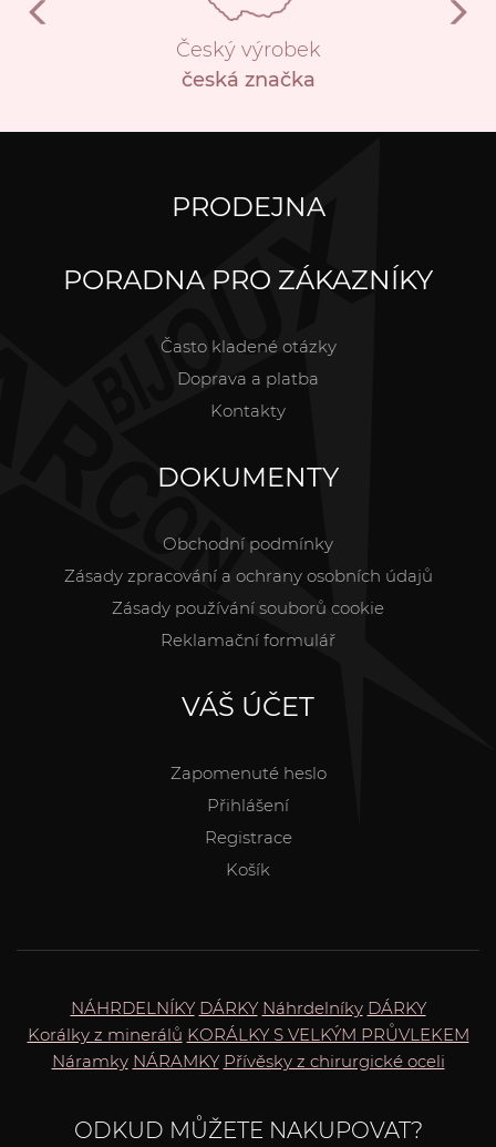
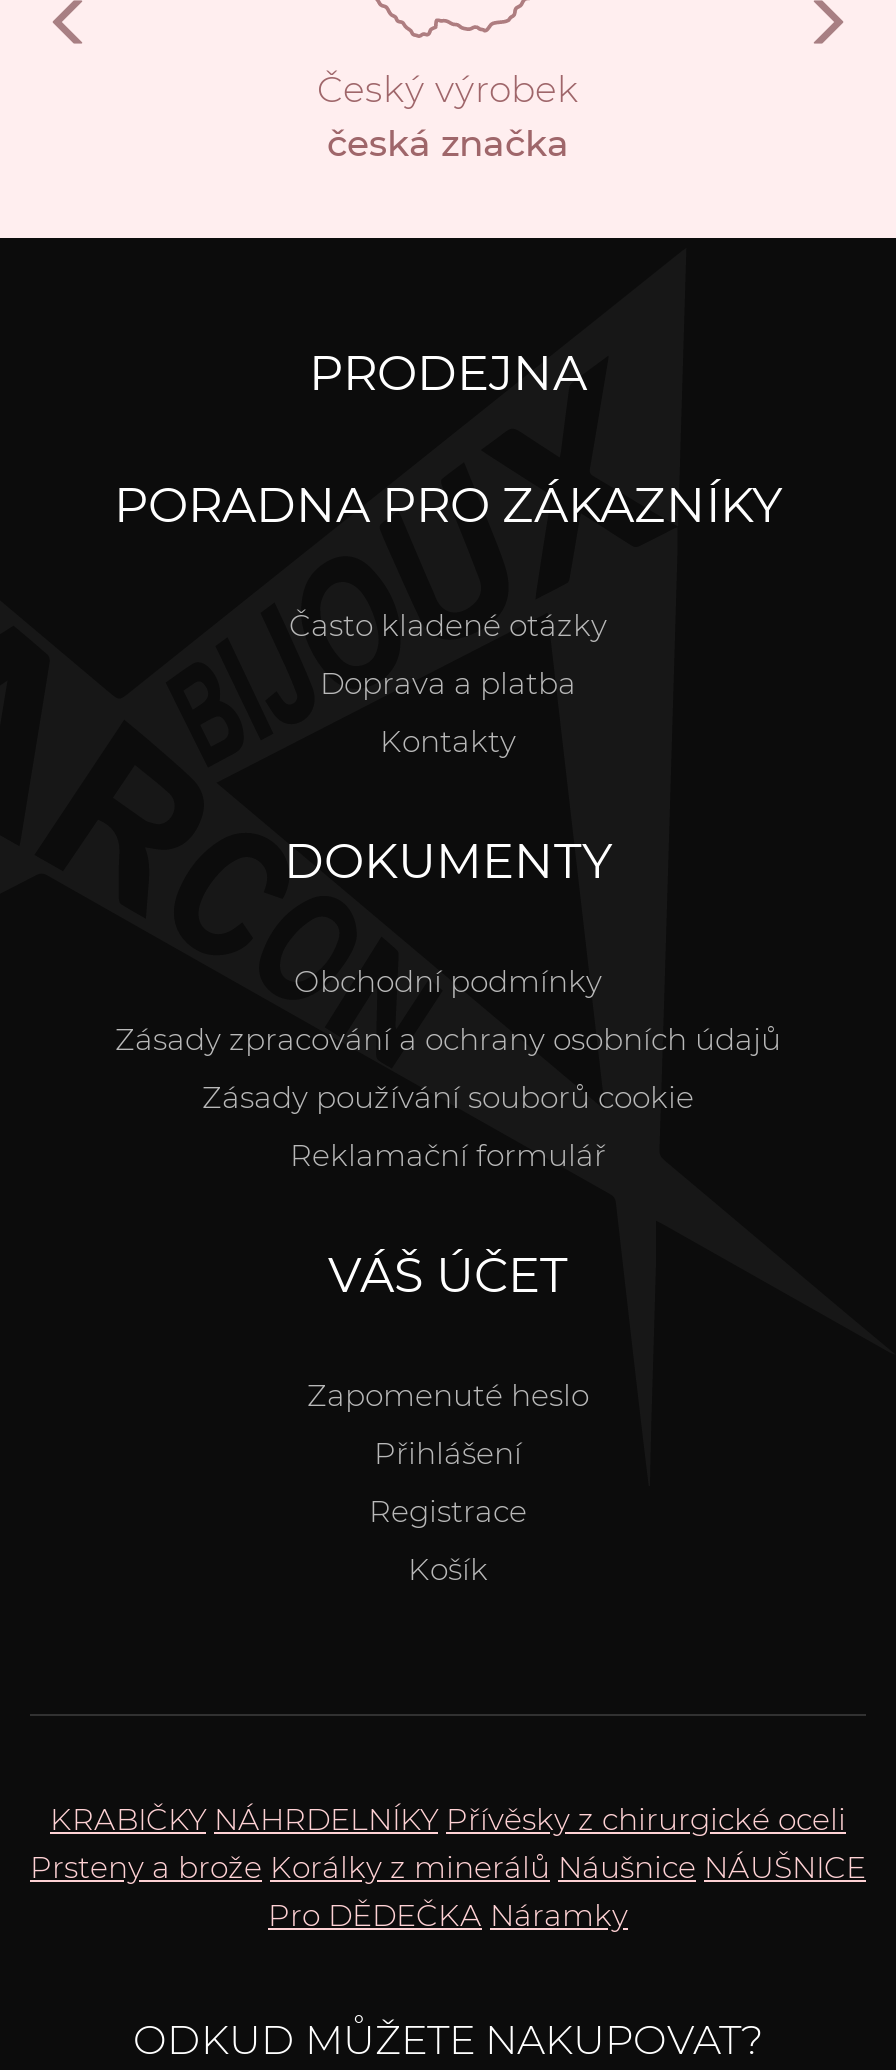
- NÁHRDELNÍKY DÁRKY Náhrdelníky DÁRKY
- Korálky z minerálů KORÁLKY S VELKÝM PRŮVLEKEM
- Náramky NÁRAMKY Přívěsky z chirurgické oceli
+ KRABIČKY NÁHRDELNÍKY Přívěsky z chirurgické oceli
+ Prsteny a brože Korálky z minerálů Náušnice NÁUŠNICE
+ Pro DĚDEČKA Náramky
